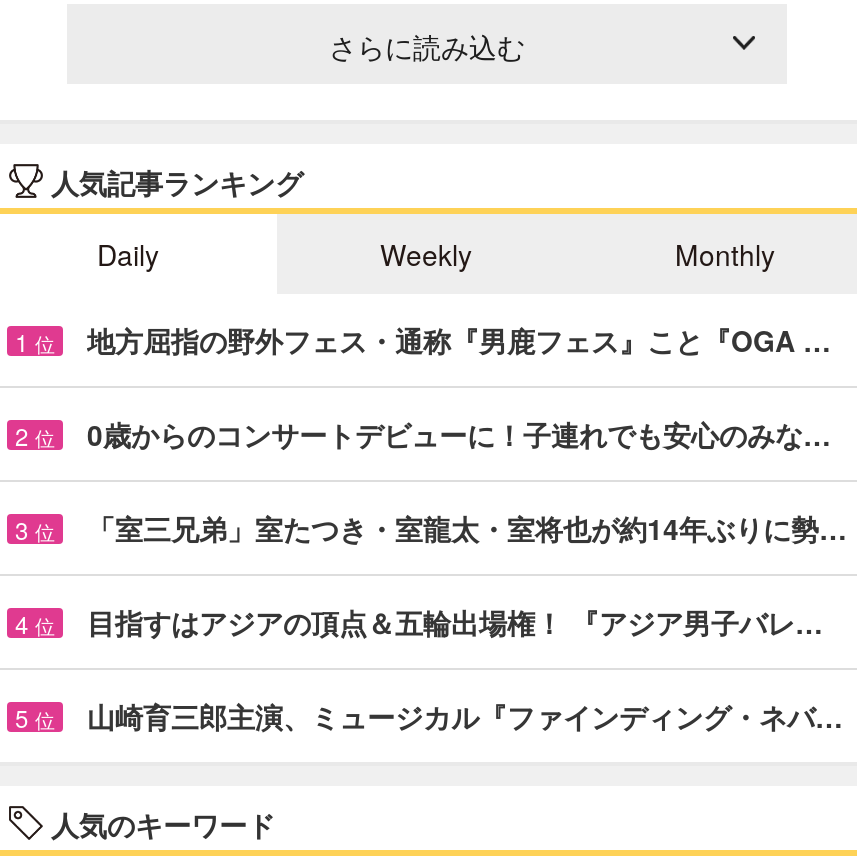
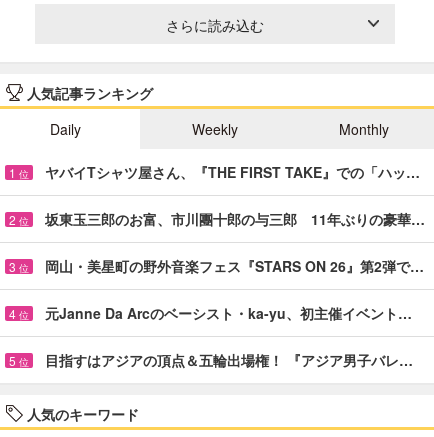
- 地方屈指の野外フェス・通称『男鹿フェス』こと『OGA …
+ ヤバイTシャツ屋さん、『THE FIRST TAKE』での「ハッ…

- 0歳からのコンサートデビューに！子連れでも安心のみな…
+ 坂東玉三郎のお富、市川團十郎の与三郎 11年ぶりの豪華…

- 「室三兄弟」室たつき・室龍太・室将也が約14年ぶりに勢…
+ 岡山・美星町の野外音楽フェス『STARS ON 26』第2弾で…

+ 元Janne Da Arcのベーシスト・ka-yu、初主催イベント…

moved down: 目指すはアジアの頂点＆五輪出場権！ 『アジア男子バレ…

- 山崎育三郎主演、ミュージカル『ファインディング・ネバ…
